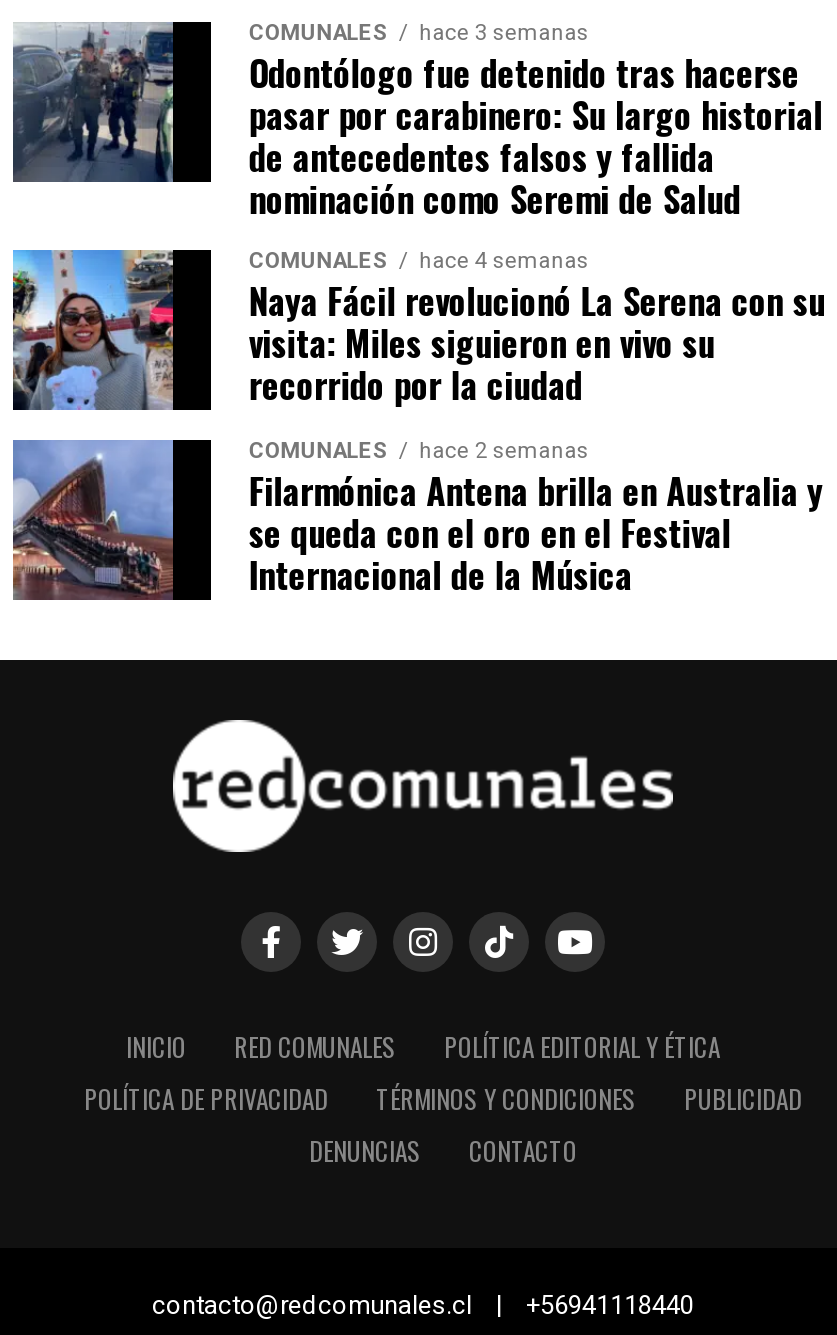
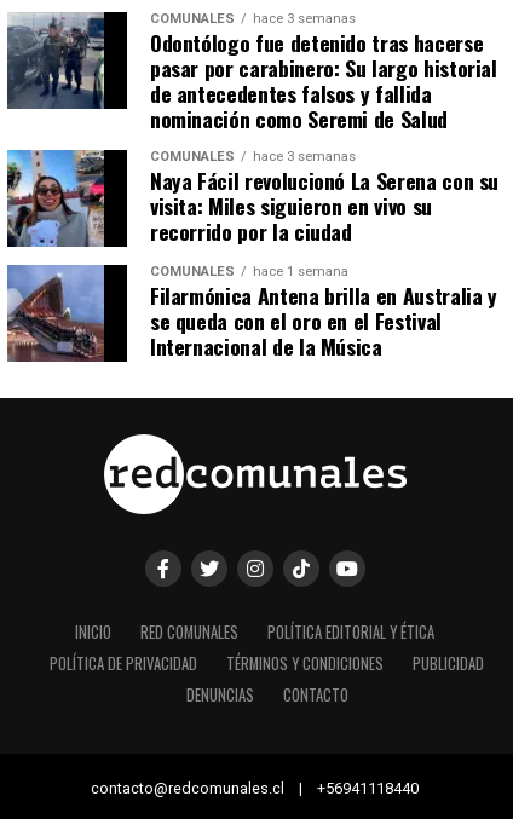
- COMUNALES hace 4 semanas
+ COMUNALES hace 3 semanas

- COMUNALES hace 2 semanas
+ COMUNALES hace 1 semana
